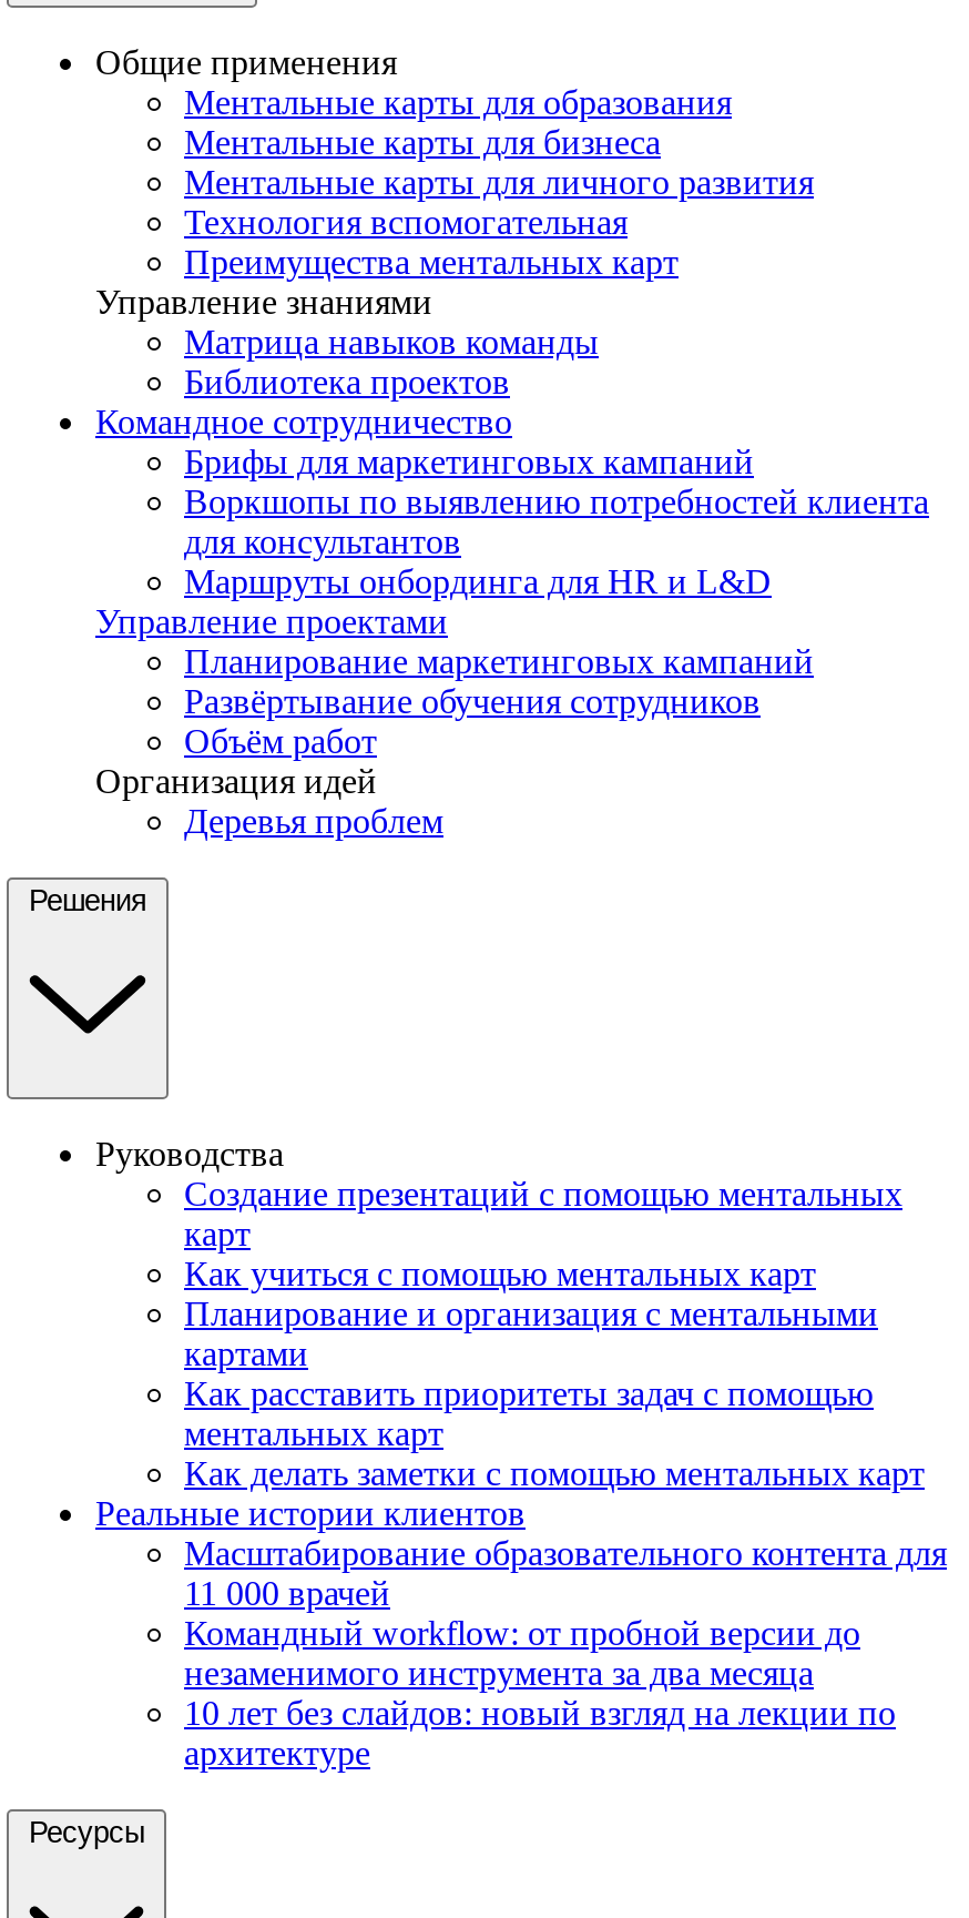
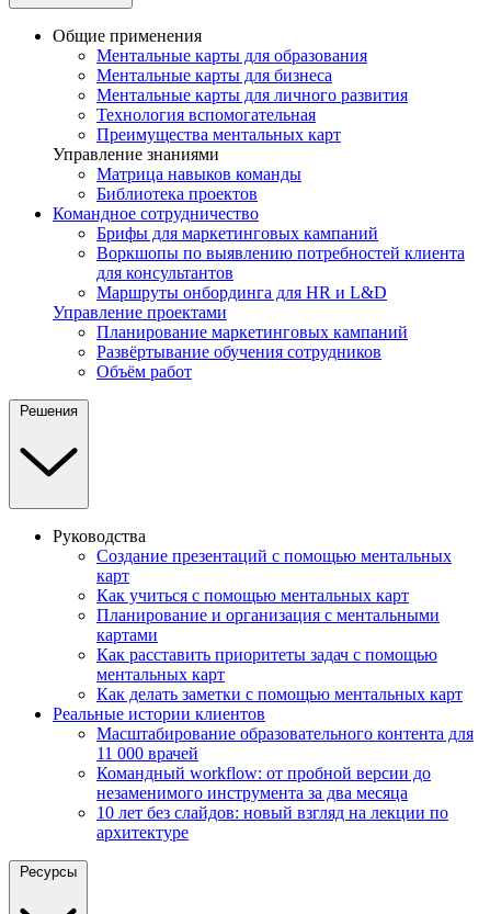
- Организация идей
- Деревья проблем
